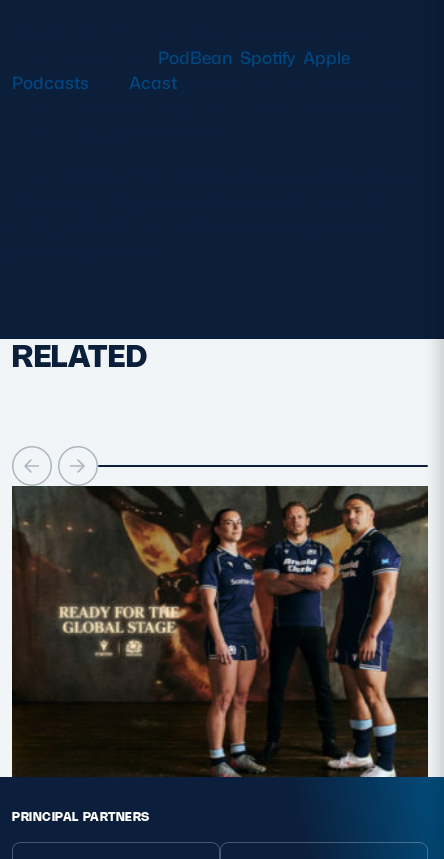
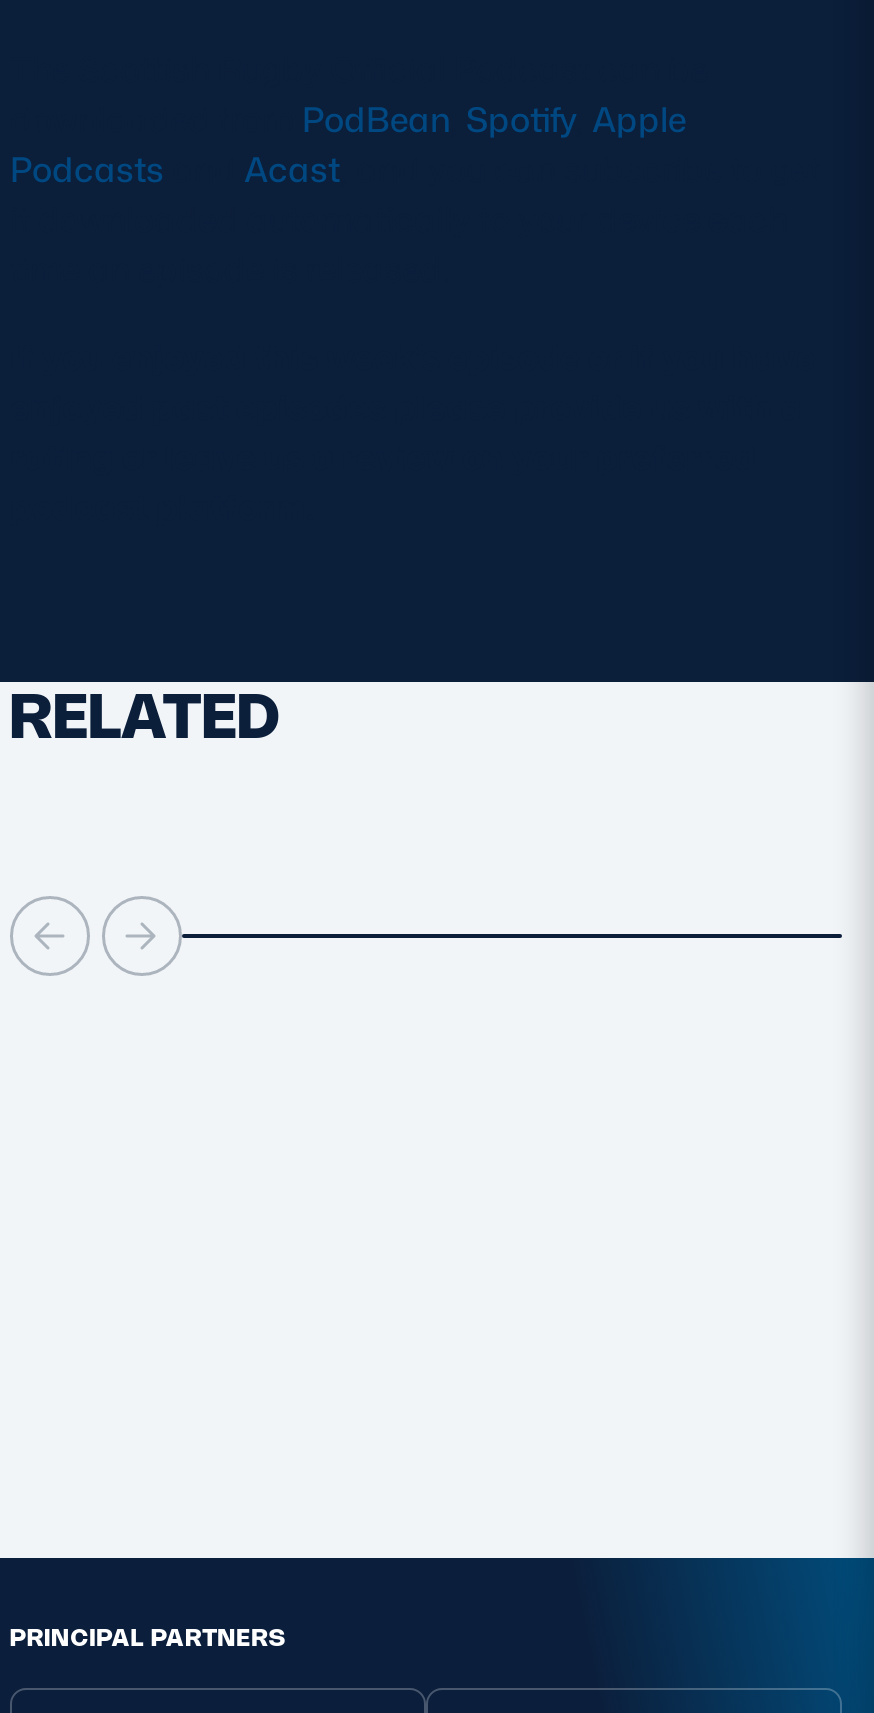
- [image]
